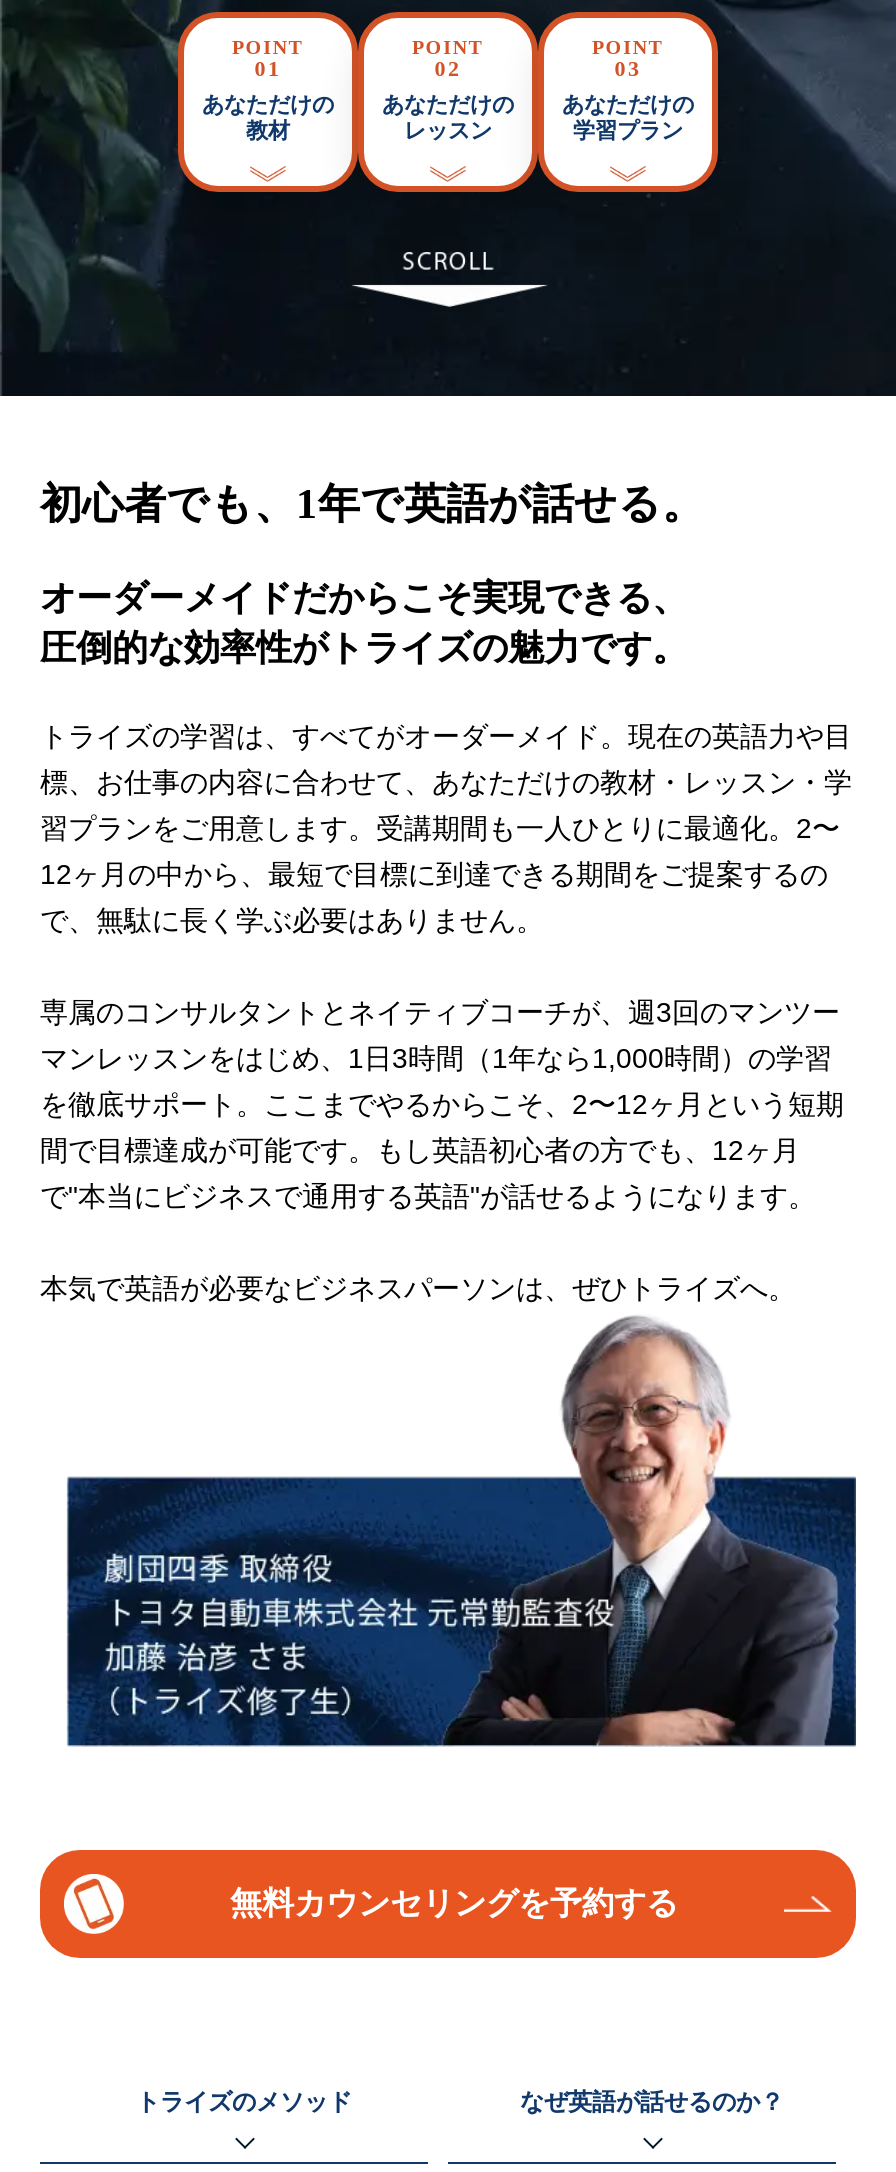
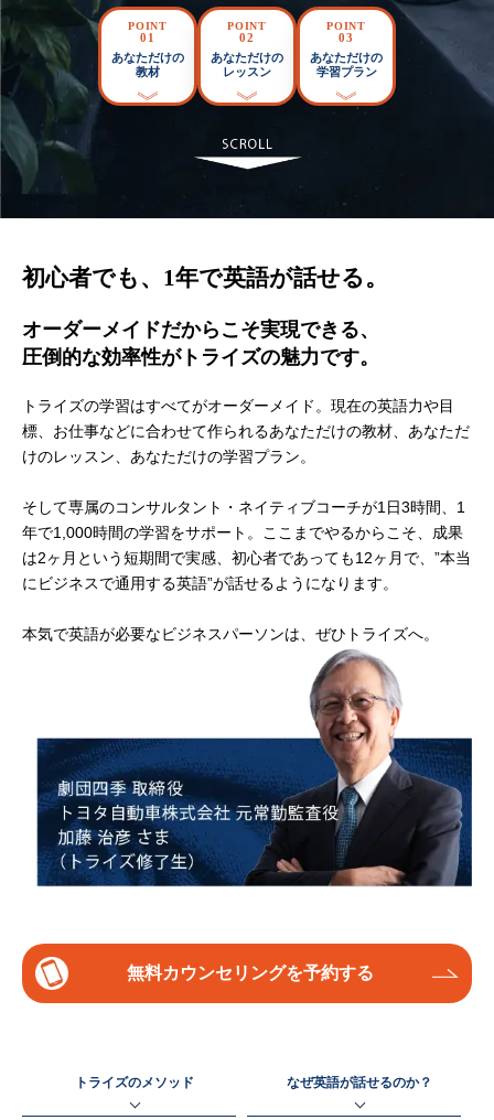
- トライズの学習は、すべてがオーダーメイド。現在の英語力や目
- 標、お仕事の内容に合わせて、あなただけの教材・レッスン・学
- 習プランをご用意します。受講期間も一人ひとりに最適化。2〜
- 12ヶ月の中から、最短で目標に到達できる期間をご提案するの
- で、無駄に長く学ぶ必要はありません。
+ トライズの学習はすべてがオーダーメイド。現在の英語力や目
+ 標、お仕事などに合わせて作られるあなただけの教材、あなただ
+ けのレッスン、あなただけの学習プラン。

- 専属のコンサルタントとネイティブコーチが、週3回のマンツー
- マンレッスンをはじめ、1日3時間（1年なら1,000時間）の学習
- を徹底サポート。ここまでやるからこそ、2〜12ヶ月という短期
- 間で目標達成が可能です。もし英語初心者の方でも、12ヶ月
- で"本当にビジネスで通用する英語"が話せるようになります。
+ そして専属のコンサルタント・ネイティブコーチが1日3時間、1
+ 年で1,000時間の学習をサポート。ここまでやるからこそ、成果
+ は2ヶ月という短期間で実感、初心者であっても12ヶ月で、”本当
+ にビジネスで通用する英語”が話せるようになります。
